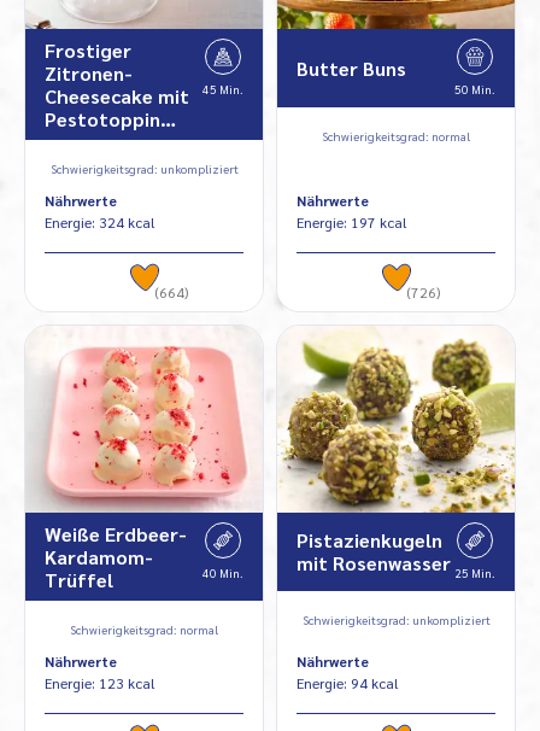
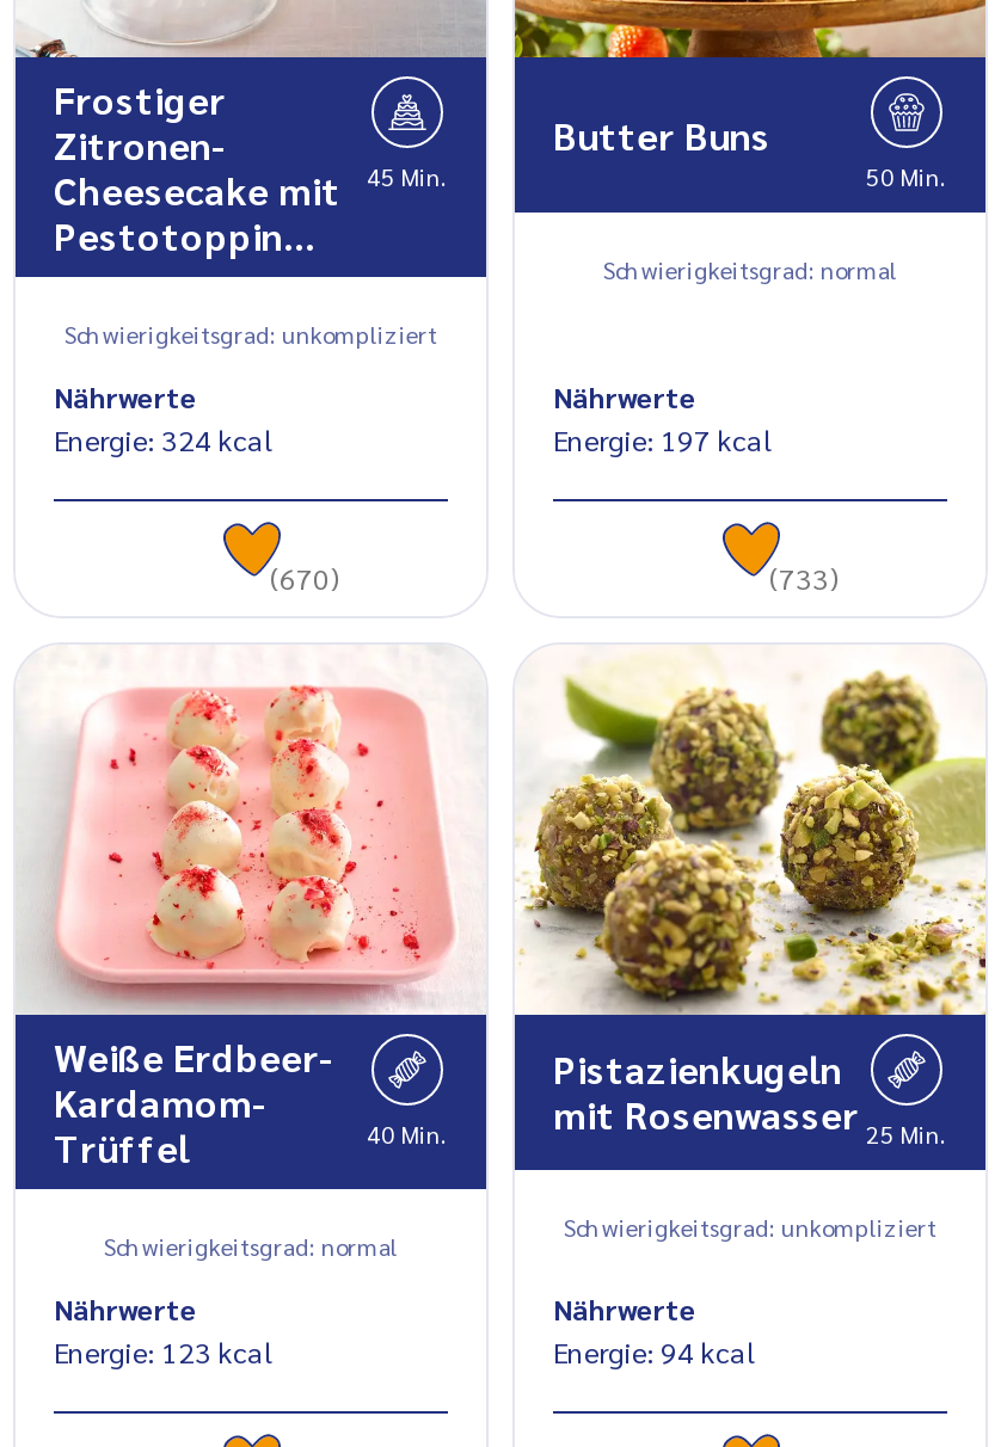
- (664)
+ (670)

- (726)
+ (733)
